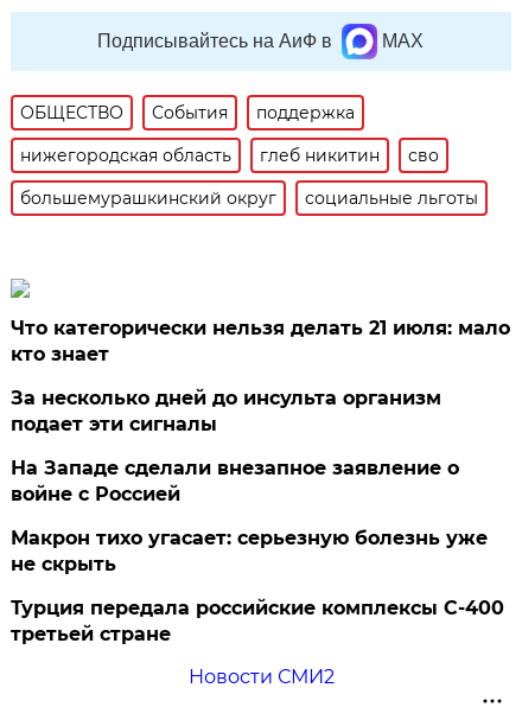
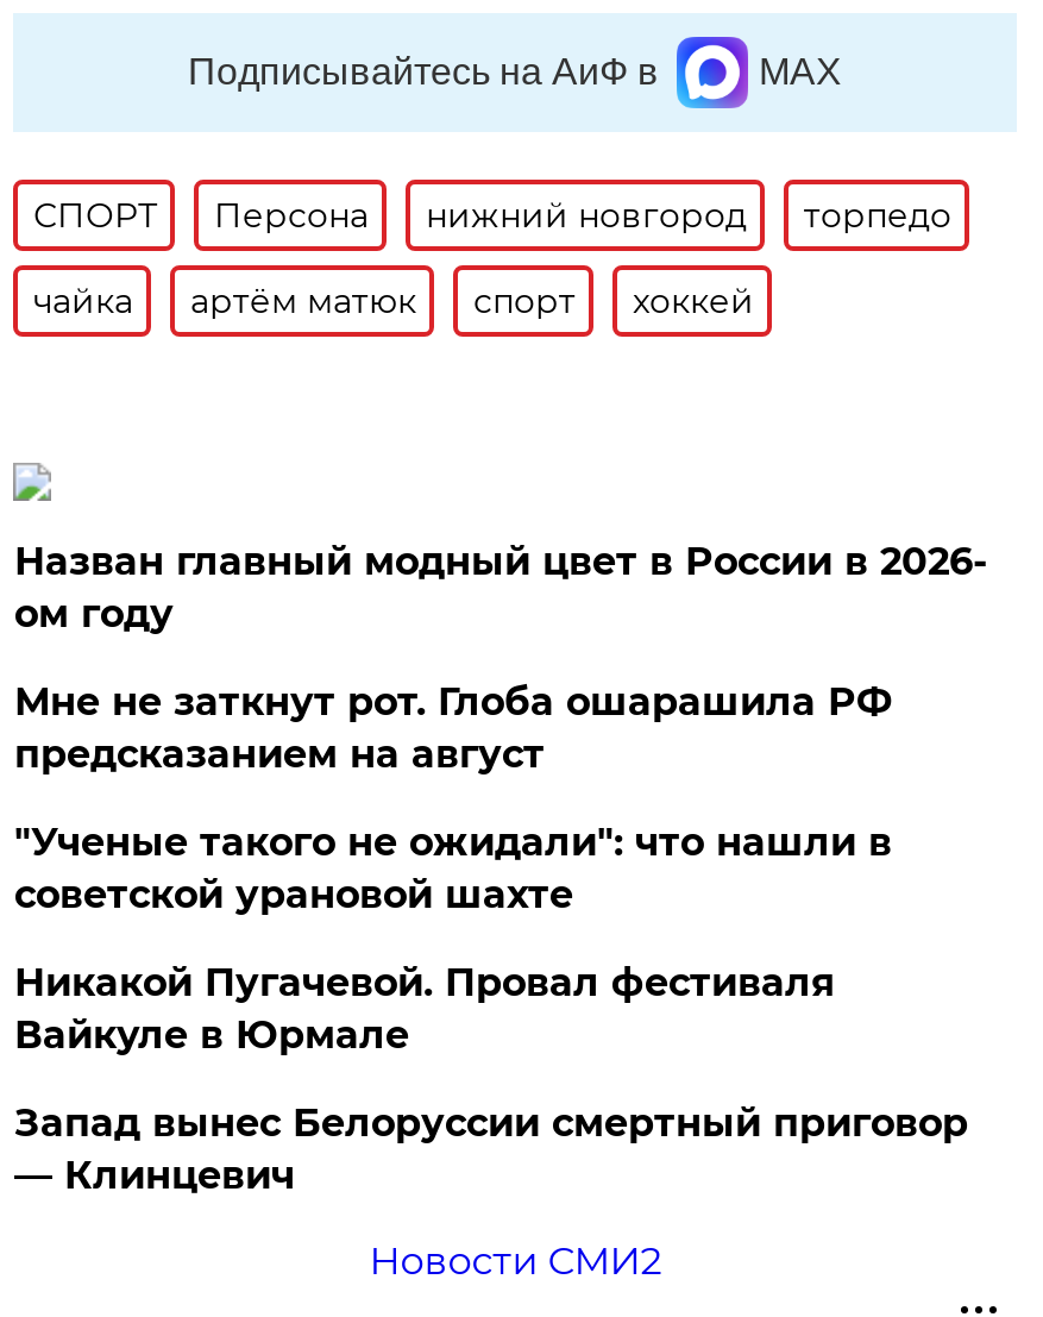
- ОБЩЕСТВО
- События
- поддержка
- нижегородская область
- глеб никитин
- сво
- большемурашкинский округ
- социальные льготы
+ СПОРТ
+ Персона
+ нижний новгород
+ торпедо
+ чайка
+ артём матюк
+ спорт
+ хоккей

- Что категорически нельзя делать 21 июля: мало
- кто знает
- За несколько дней до инсульта организм
- подает эти сигналы
- На Западе сделали внезапное заявление о
- войне с Россией
- Макрон тихо угасает: серьезную болезнь уже
- не скрыть
- Турция передала российские комплексы С-400
- третьей стране
+ Назван главный модный цвет в России в 2026-
+ ом году
+ Мне не заткнут рот. Глоба ошарашила РФ
+ предсказанием на август
+ "Ученые такого не ожидали": что нашли в
+ советской урановой шахте
+ Никакой Пугачевой. Провал фестиваля
+ Вайкуле в Юрмале
+ Запад вынес Белоруссии смертный приговор
+ — Клинцевич
